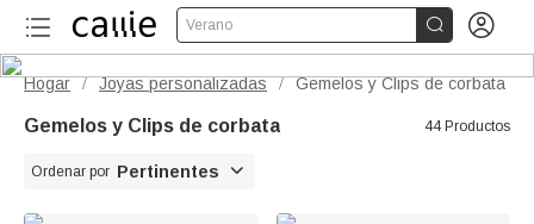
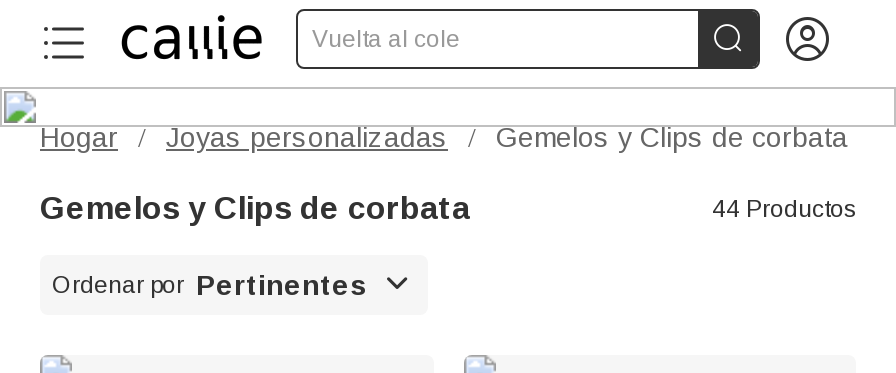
- Verano
+ Vuelta al cole
